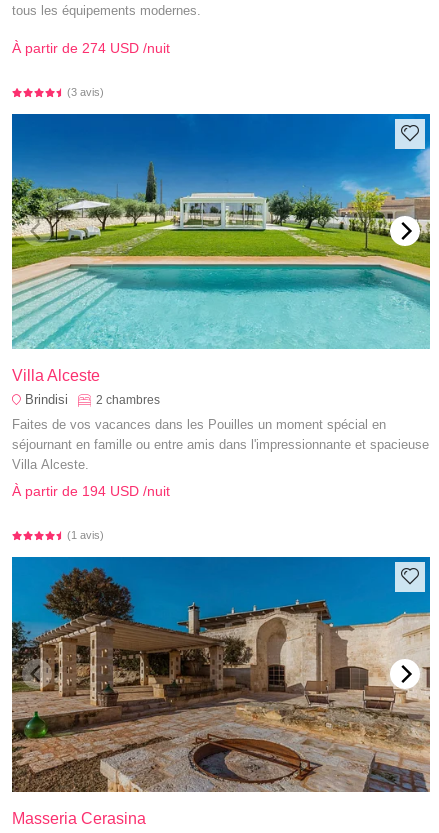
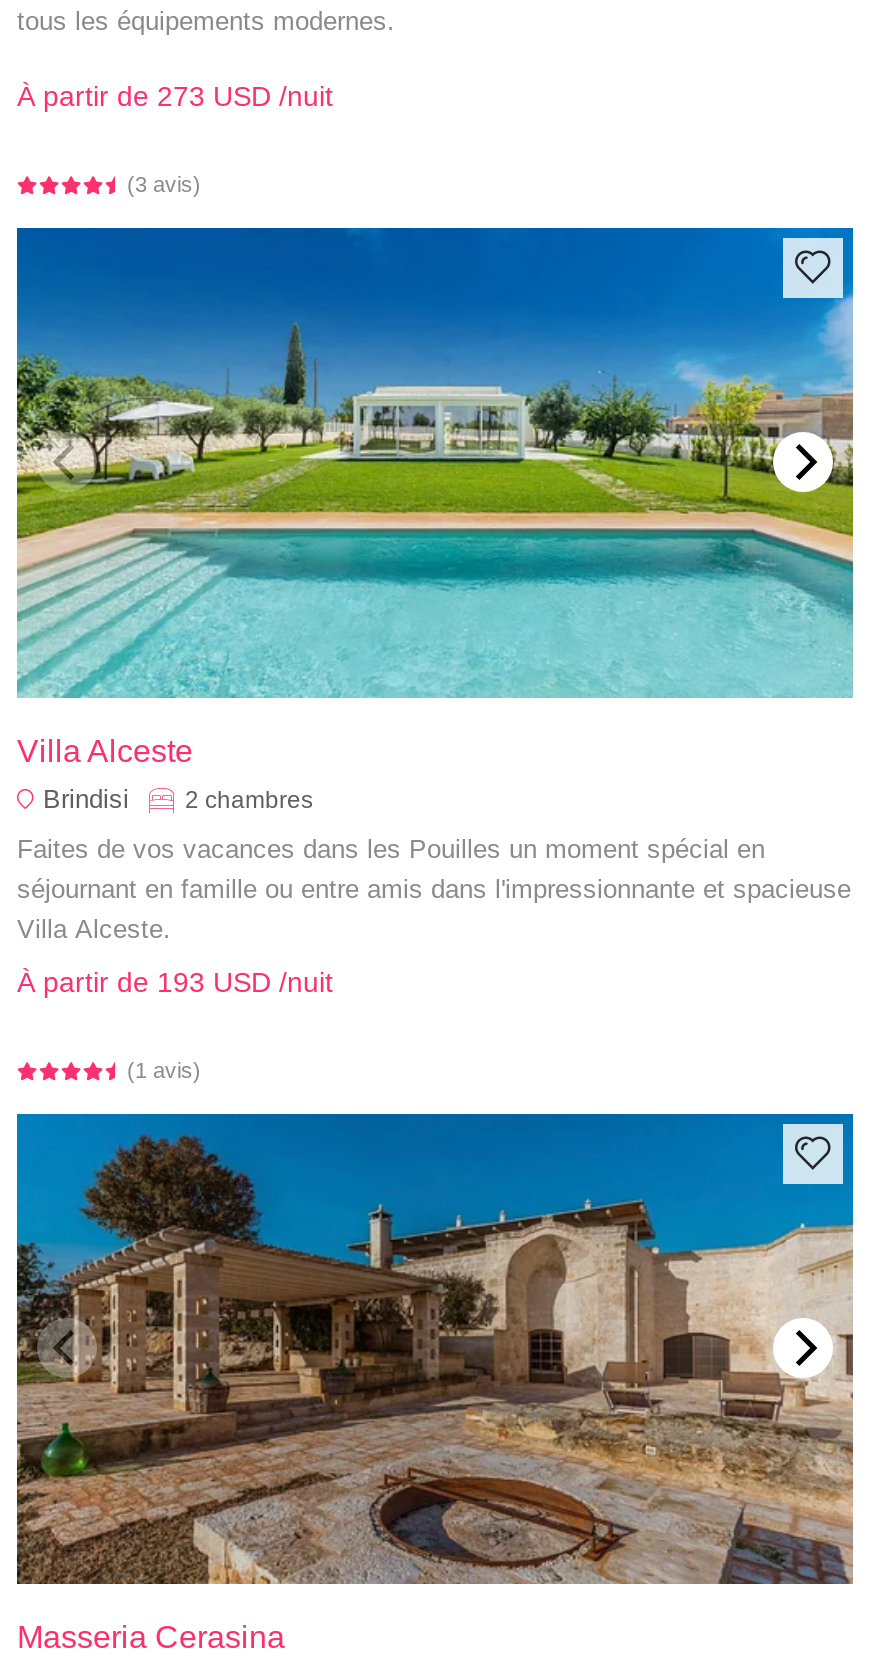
- À partir de 274 USD /nuit
+ À partir de 273 USD /nuit

- À partir de 194 USD /nuit
+ À partir de 193 USD /nuit
